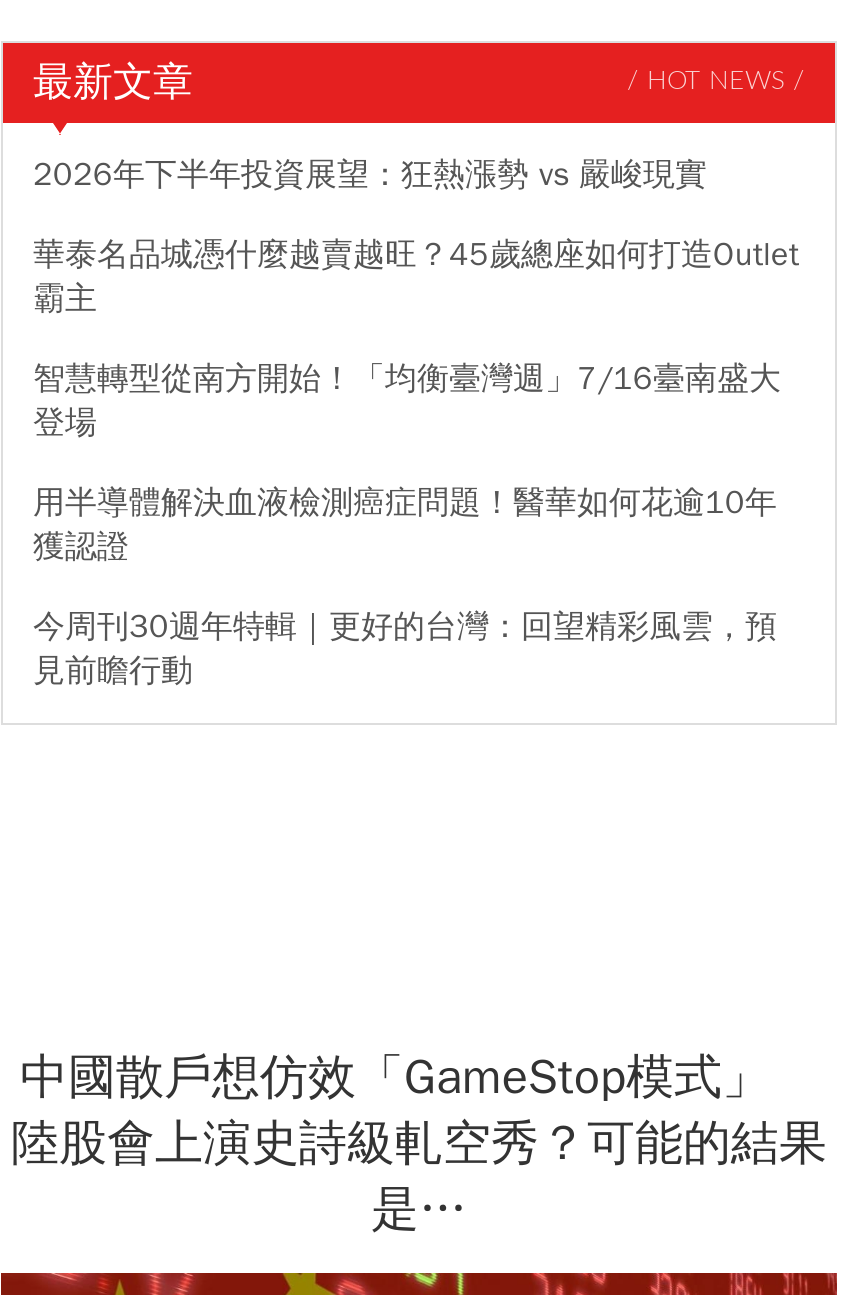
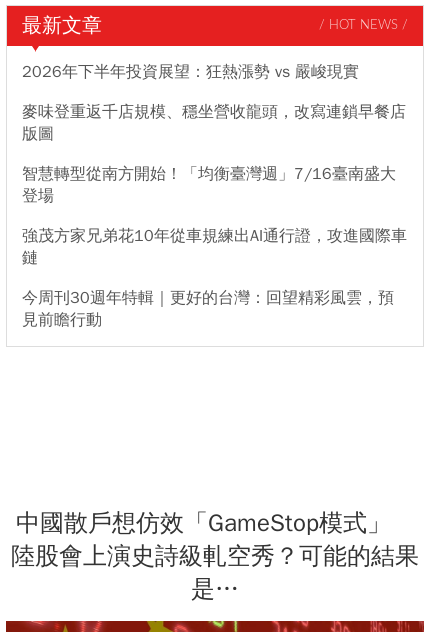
- 華泰名品城憑什麼越賣越旺？45歲總座如何打造Outlet
- 霸主
+ 麥味登重返千店規模、穩坐營收龍頭，改寫連鎖早餐店
+ 版圖

- 用半導體解決血液檢測癌症問題！醫華如何花逾10年
- 獲認證
+ 強茂方家兄弟花10年從車規練出AI通行證，攻進國際車
+ 鏈
